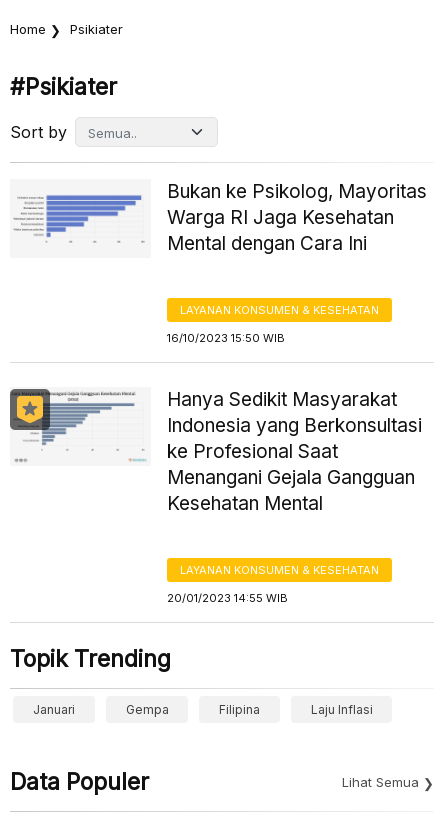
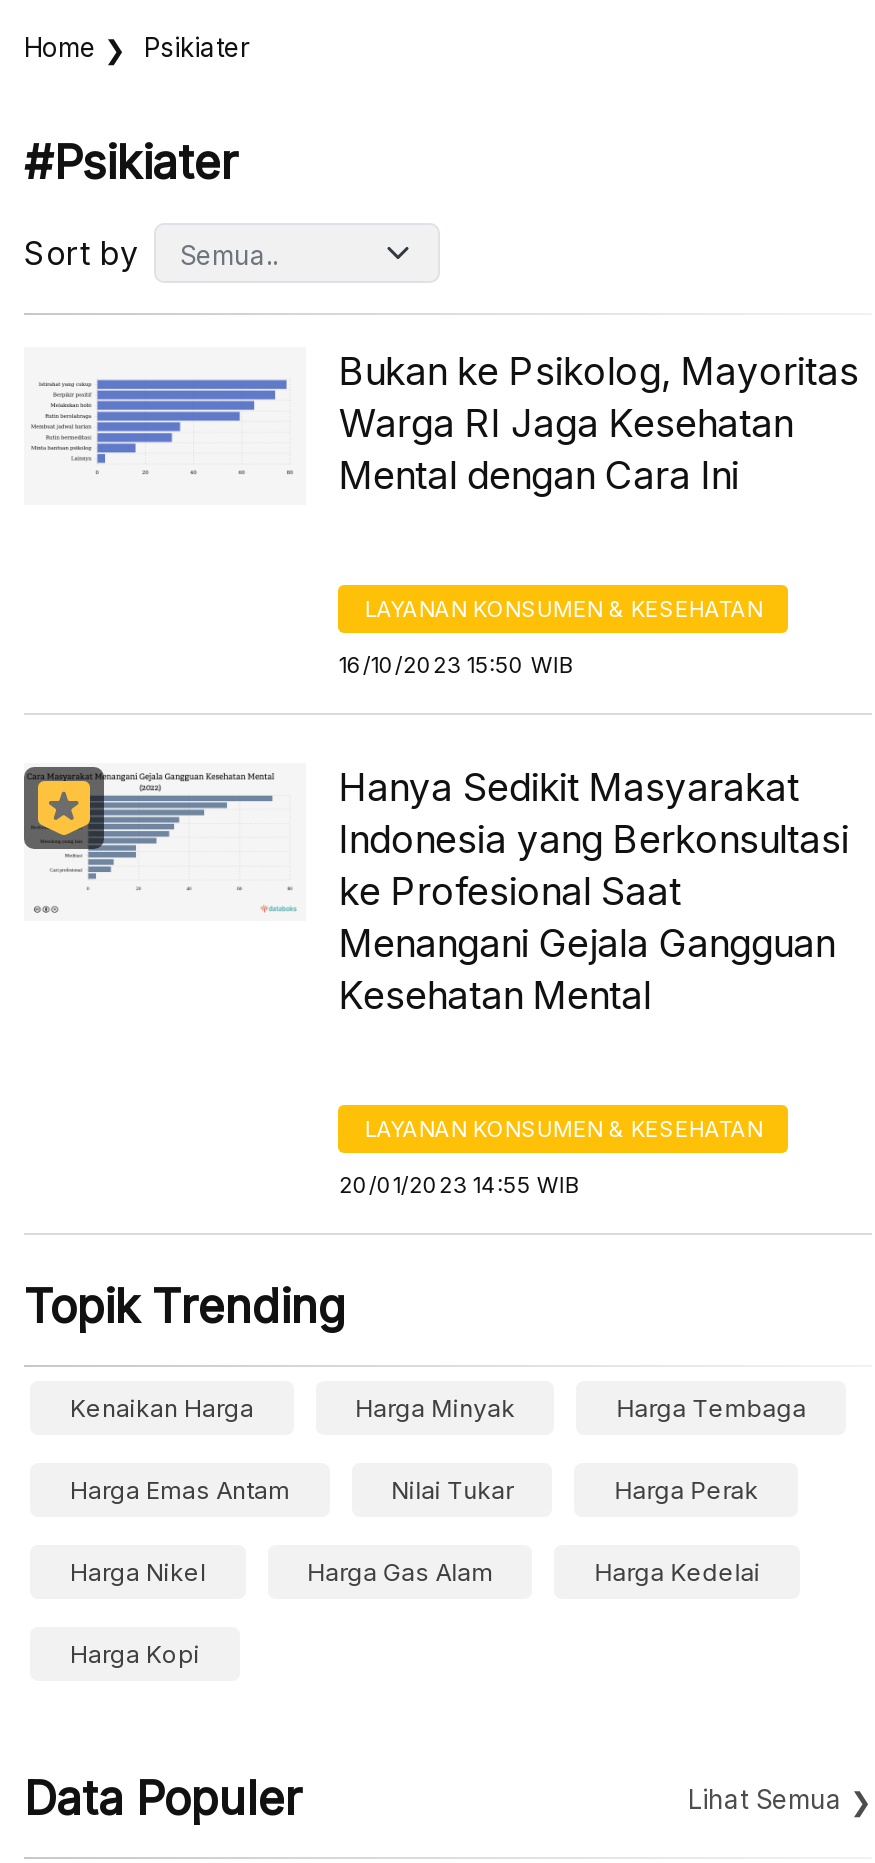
- Januari
- Gempa
- Filipina
- Laju Inflasi
+ Kenaikan Harga
+ Harga Minyak
+ Harga Tembaga
+ Harga Emas Antam
+ Nilai Tukar
+ Harga Perak
+ Harga Nikel
+ Harga Gas Alam
+ Harga Kedelai
+ Harga Kopi
